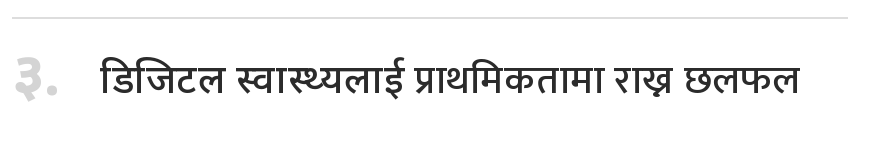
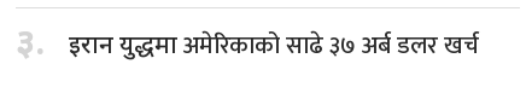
- डिजिटल स्वास्थ्यलाईप्राथमिकतामा राख्न छलफल
+ इरान युद्धमाअमेरिकाको साढे ३७ अर्ब डलर खर्च
